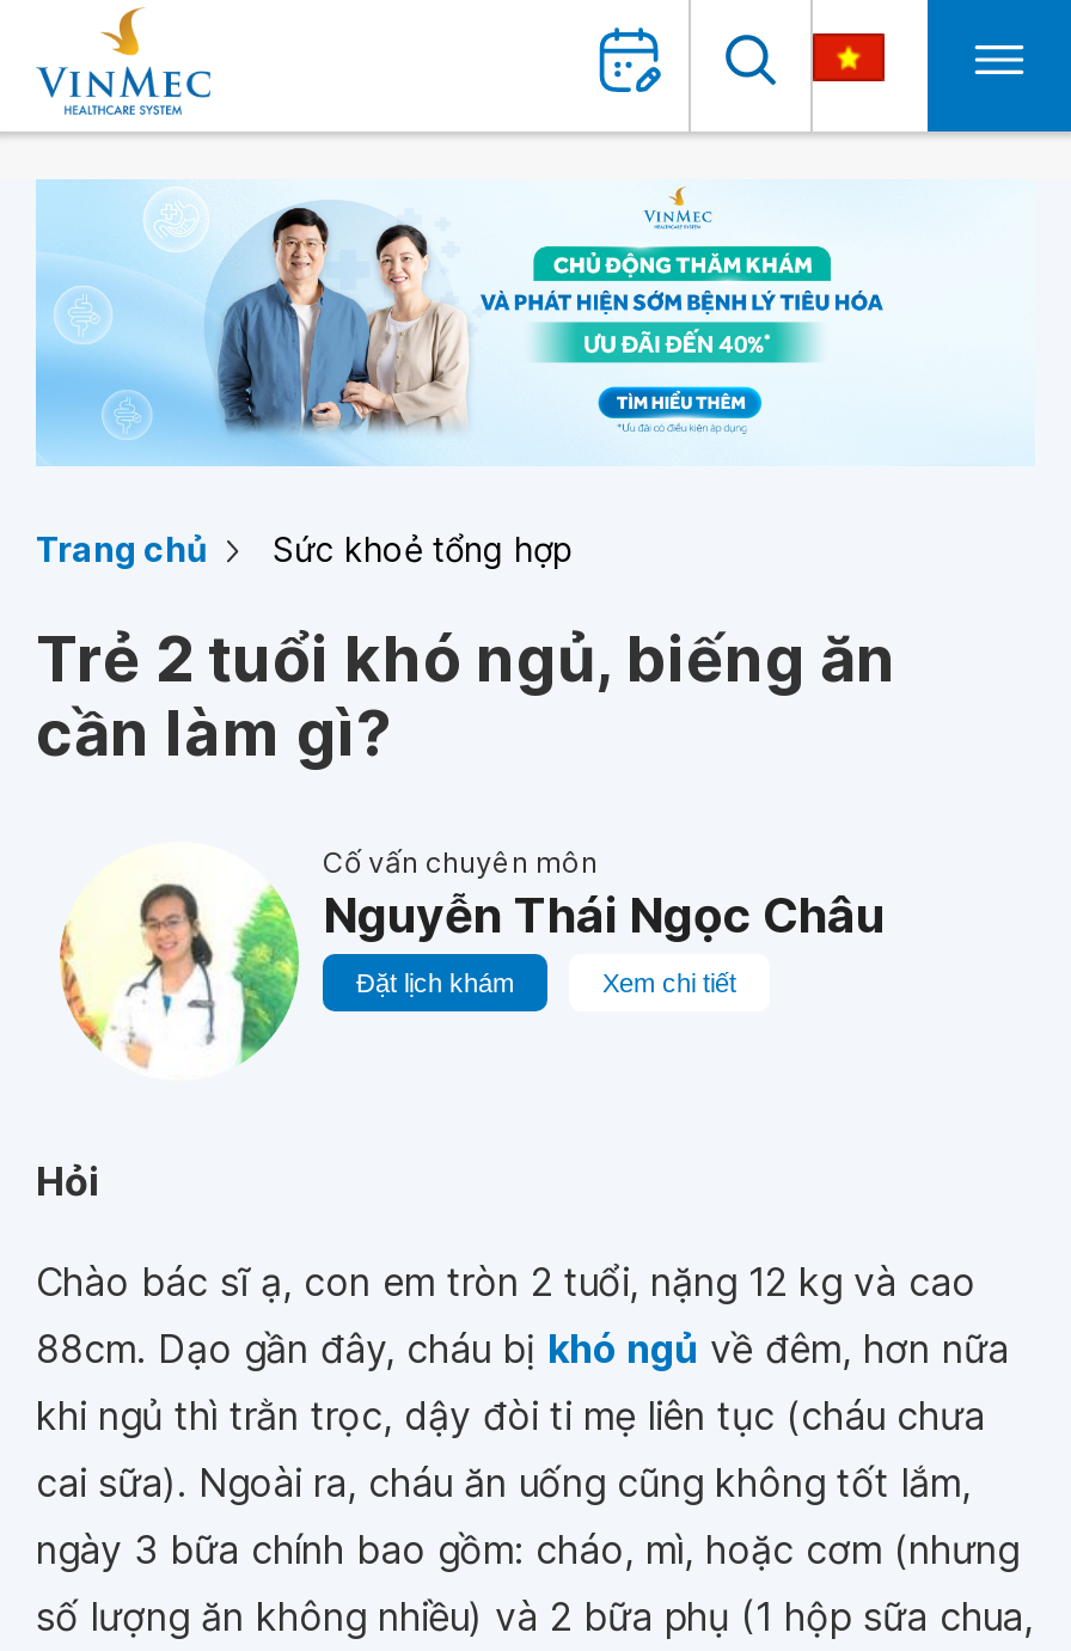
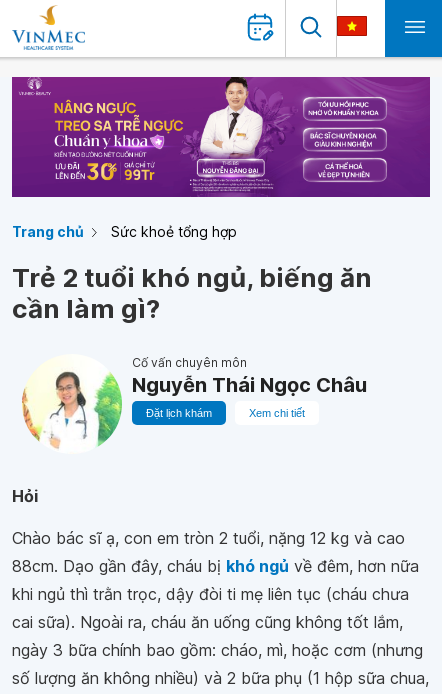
- [image]
+ [image]
